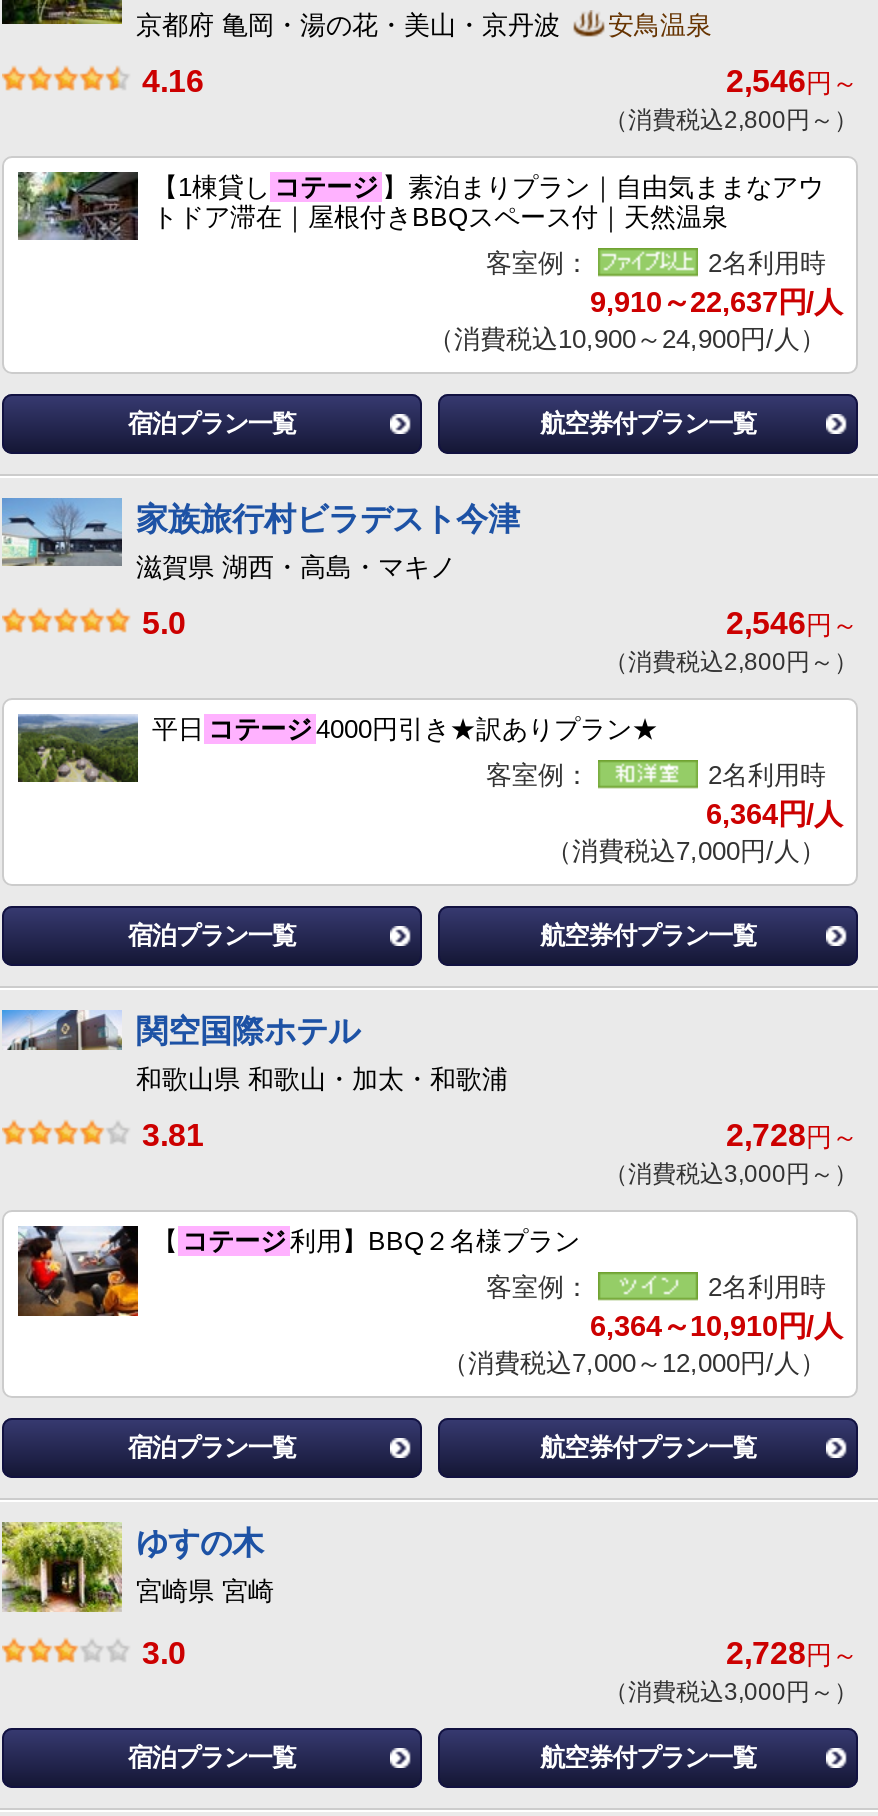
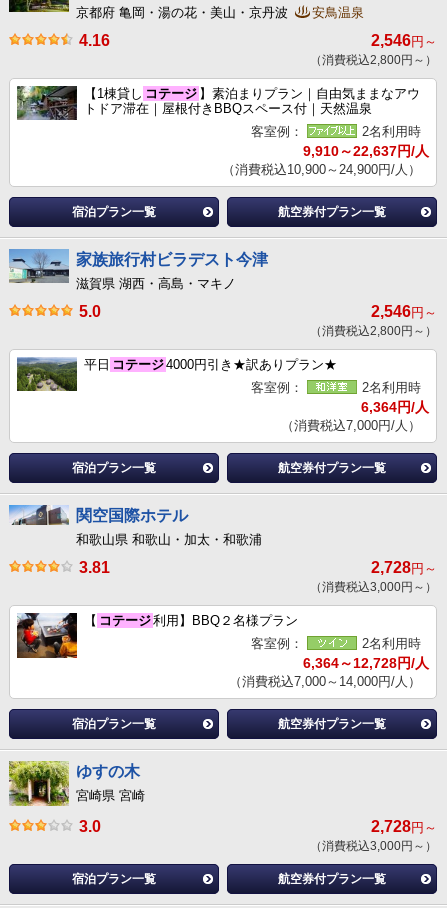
- 6,364～10,910円/人
+ 6,364～12,728円/人

- （消費税込7,000～12,000円/人）
+ （消費税込7,000～14,000円/人）
